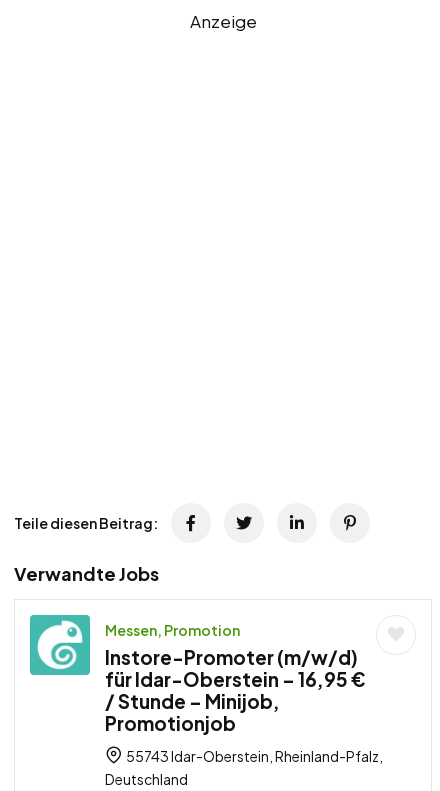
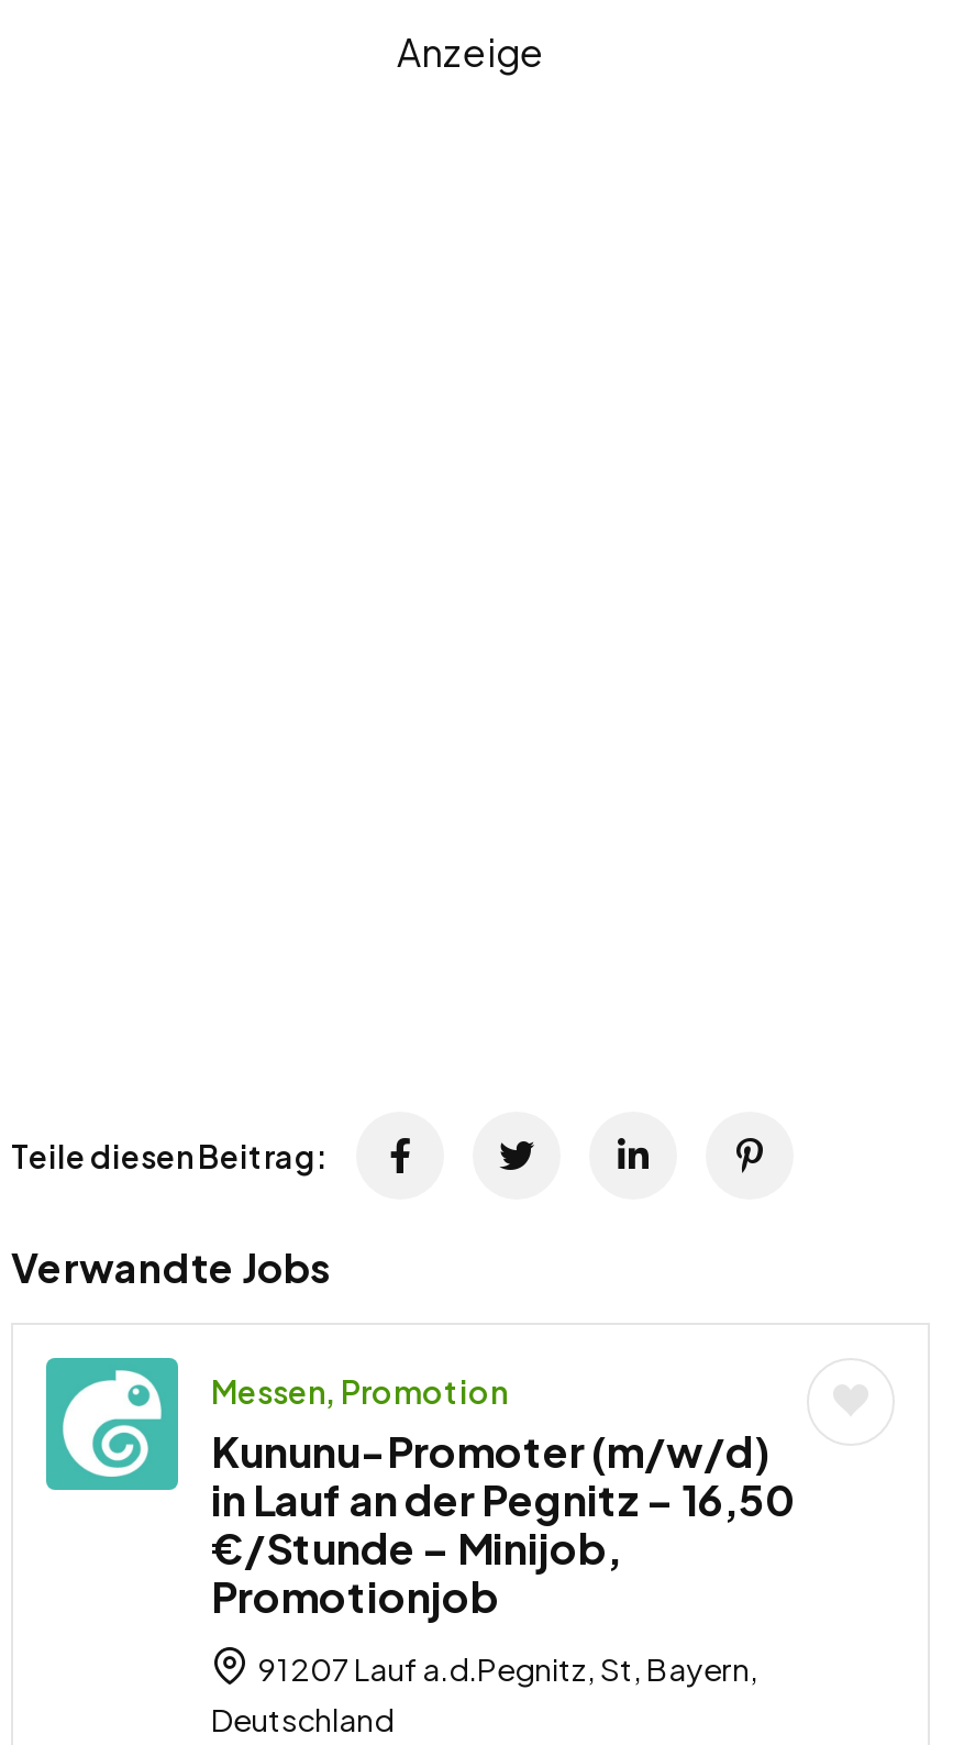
- Instore-Promoter (m/w/d)
- für Idar-Oberstein – 16,95 €
- / Stunde – Minijob,
+ Kununu-Promoter (m/w/d)
+ in Lauf an der Pegnitz – 16,50
+ €/Stunde – Minijob,

- 55743 Idar-Oberstein, Rheinland-Pfalz,
+ 91207 Lauf a.d.Pegnitz, St, Bayern,
